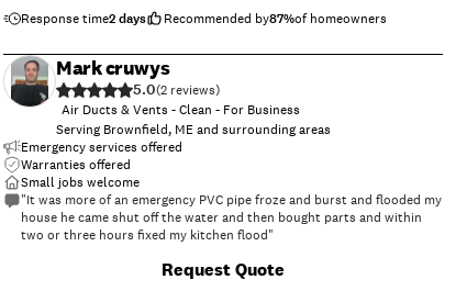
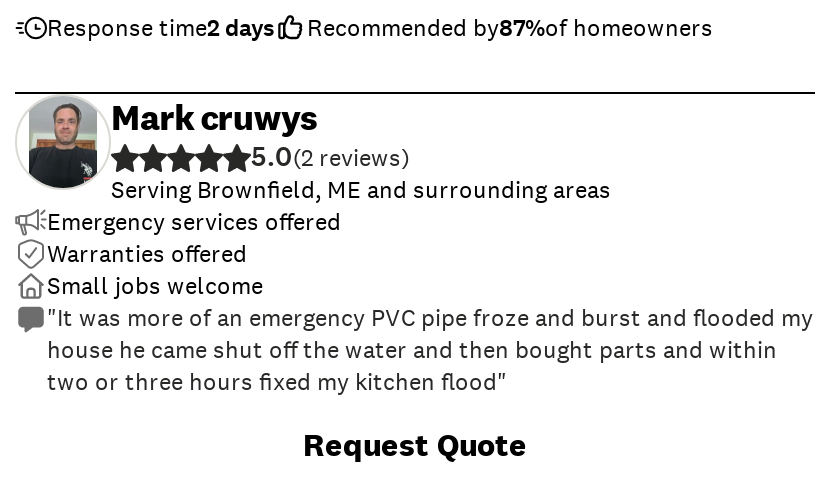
- Air Ducts & Vents - Clean - For Business
